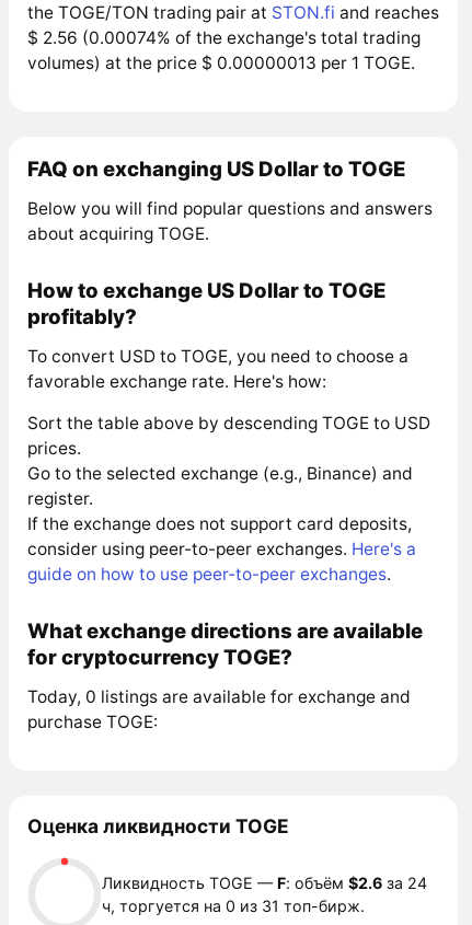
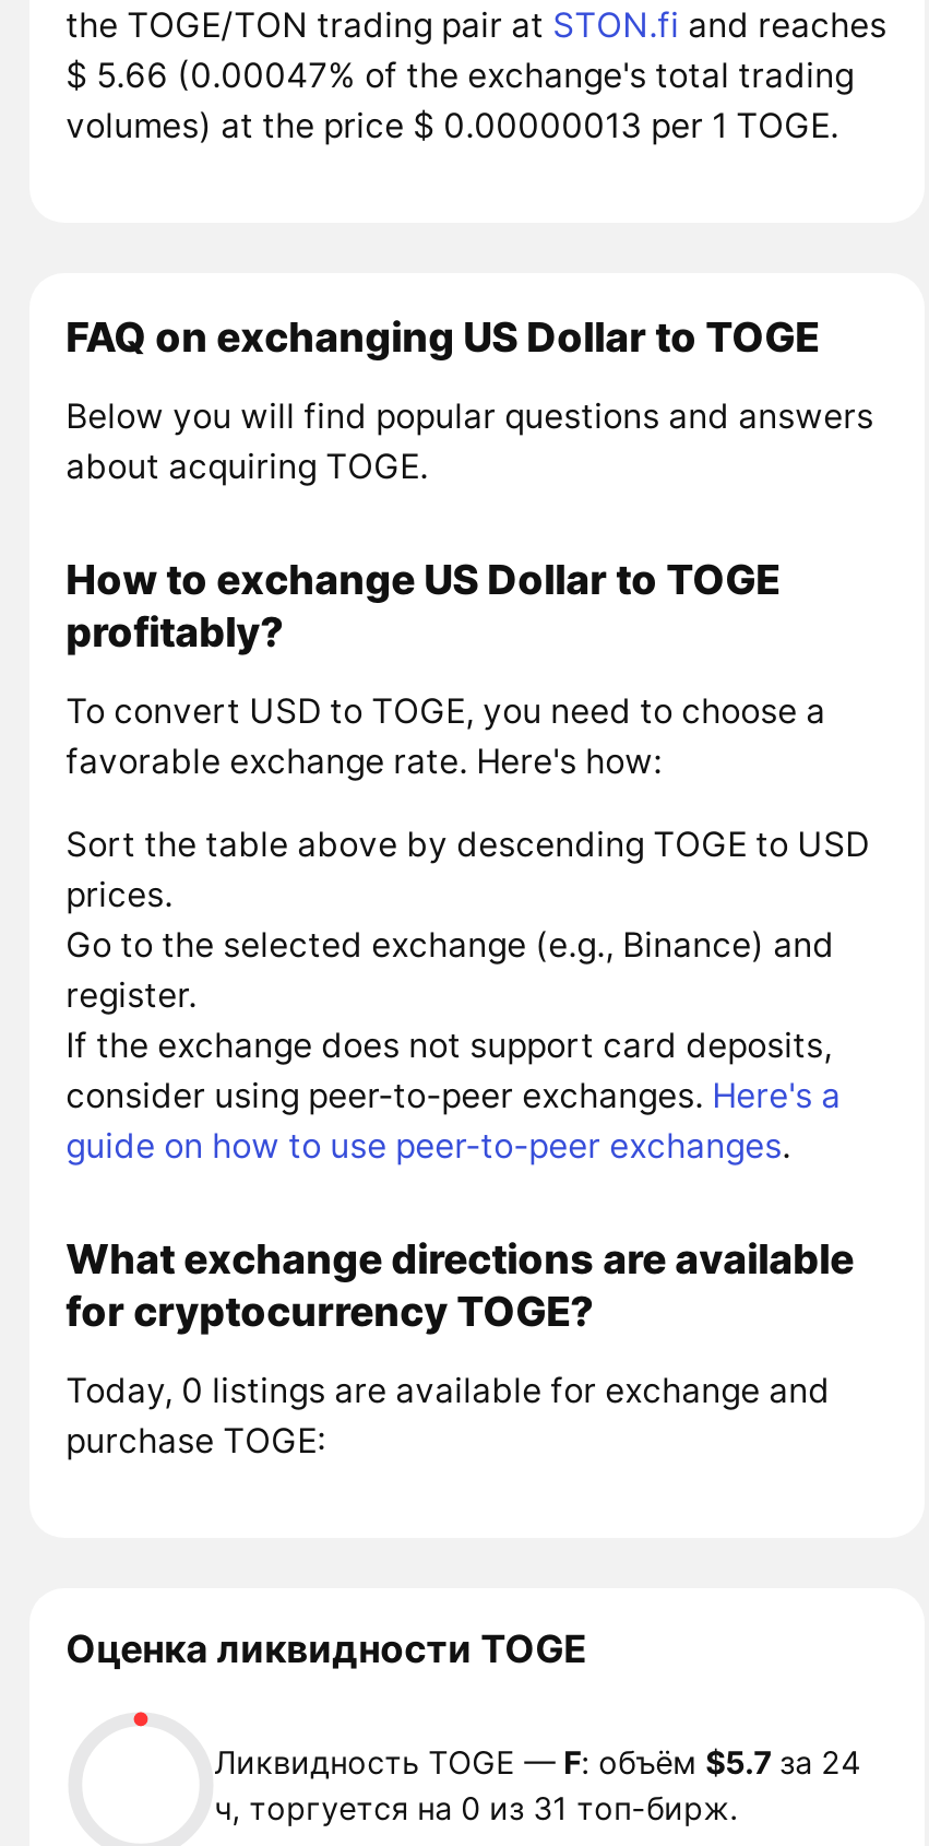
- $ 2.56 (0.00074% of the exchange's total trading
+ $ 5.66 (0.00047% of the exchange's total trading

- Ликвидность TOGE — F: объём $2.6 за 24
+ Ликвидность TOGE — F: объём $5.7 за 24
